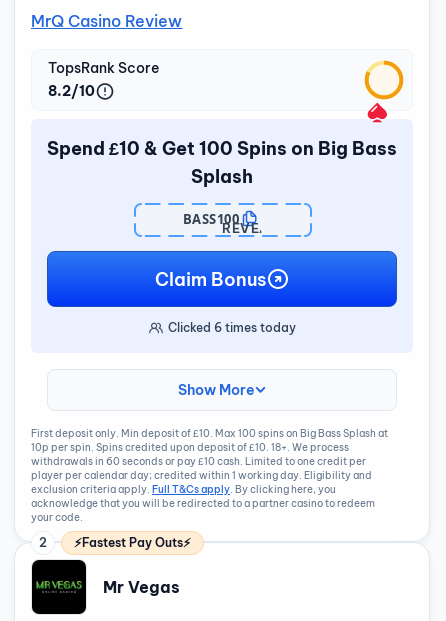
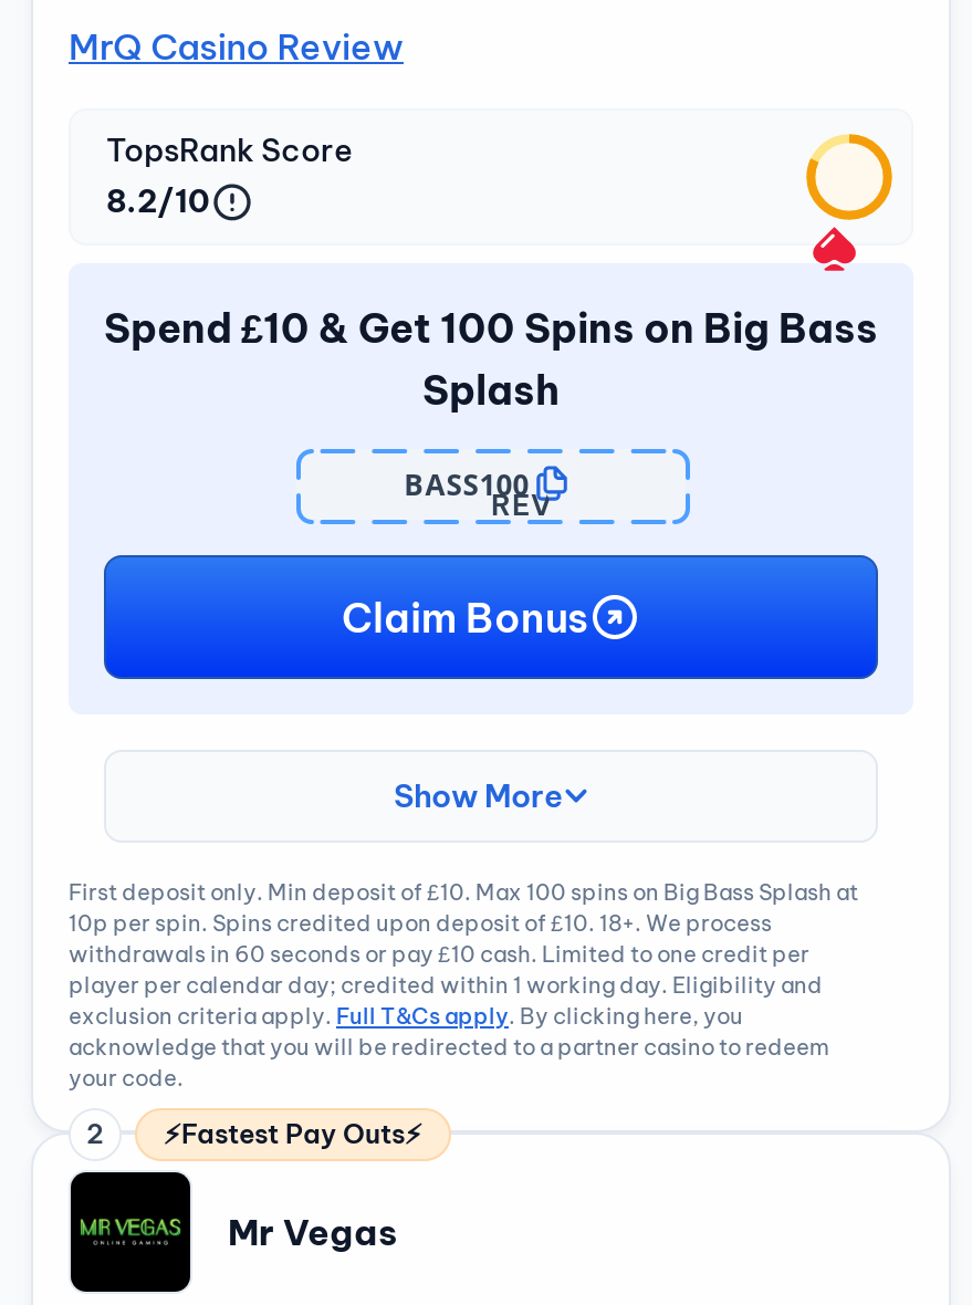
- Clicked 6 times today
